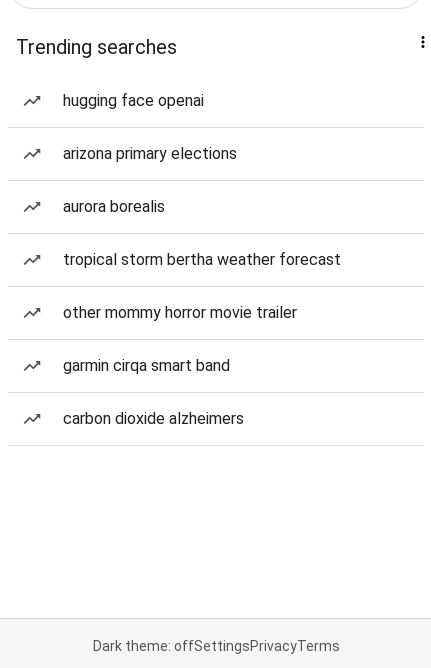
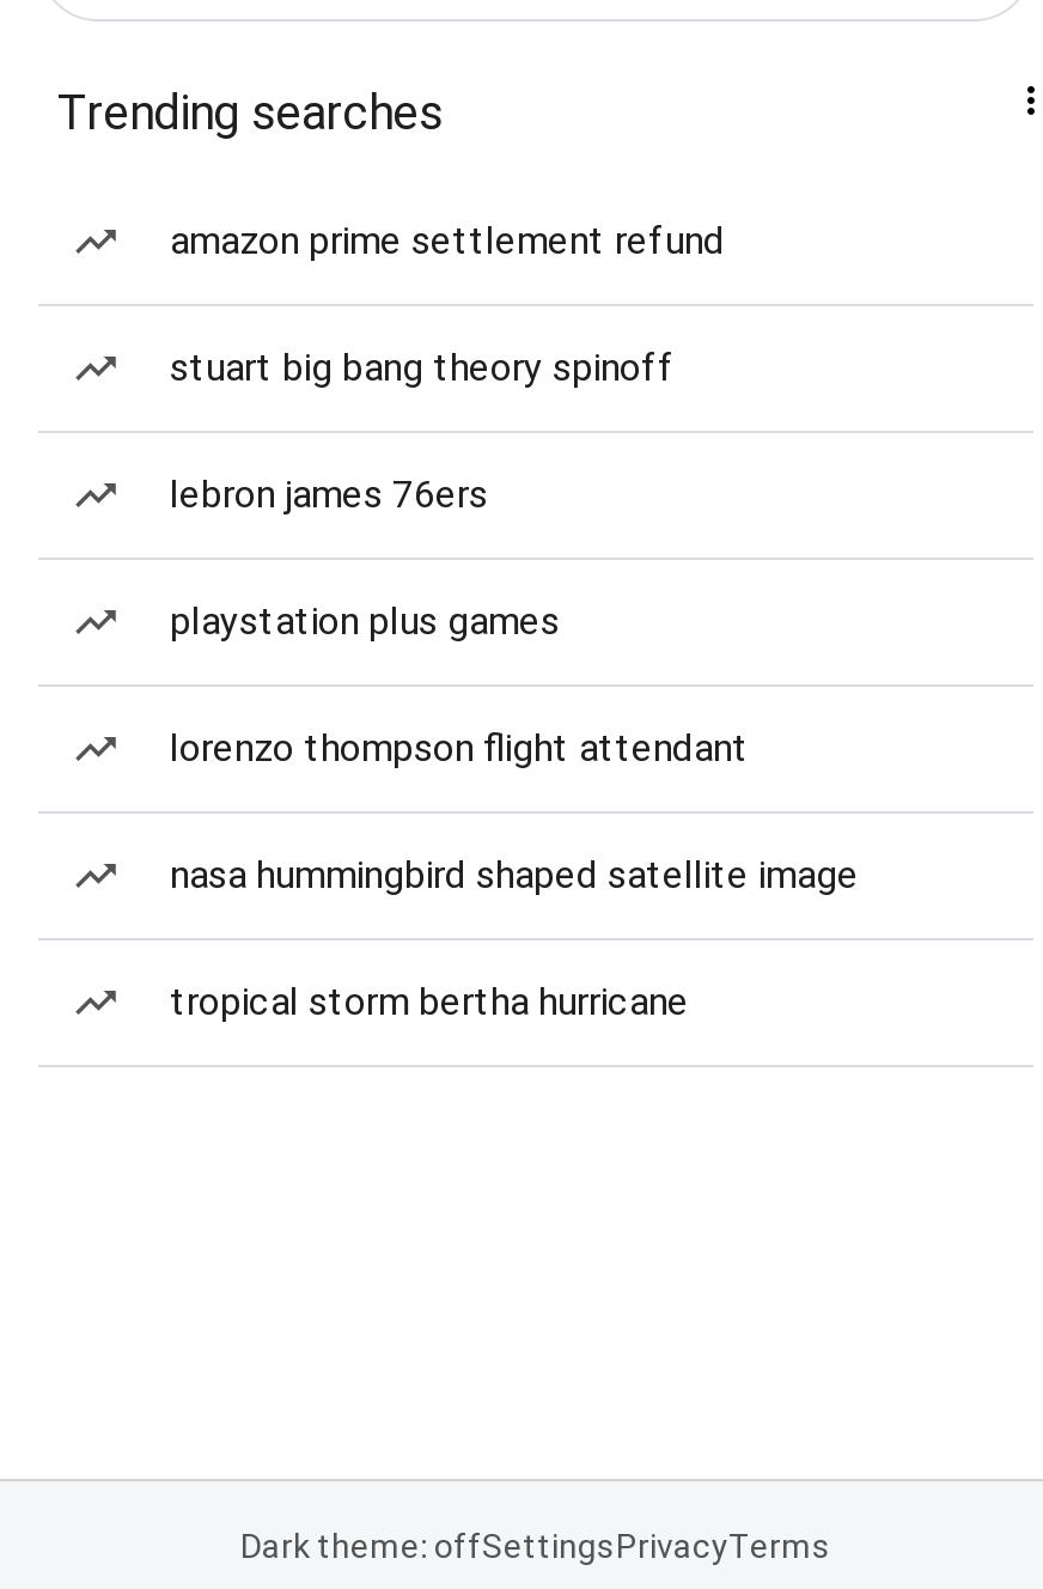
- hugging face openai
+ amazon prime settlement refund

- arizona primary elections
+ stuart big bang theory spinoff

- aurora borealis
+ lebron james 76ers

- tropical storm bertha weather forecast
+ playstation plus games

- other mommy horror movie trailer
+ lorenzo thompson flight attendant

- garmin cirqa smart band
+ nasa hummingbird shaped satellite image

- carbon dioxide alzheimers
+ tropical storm bertha hurricane
